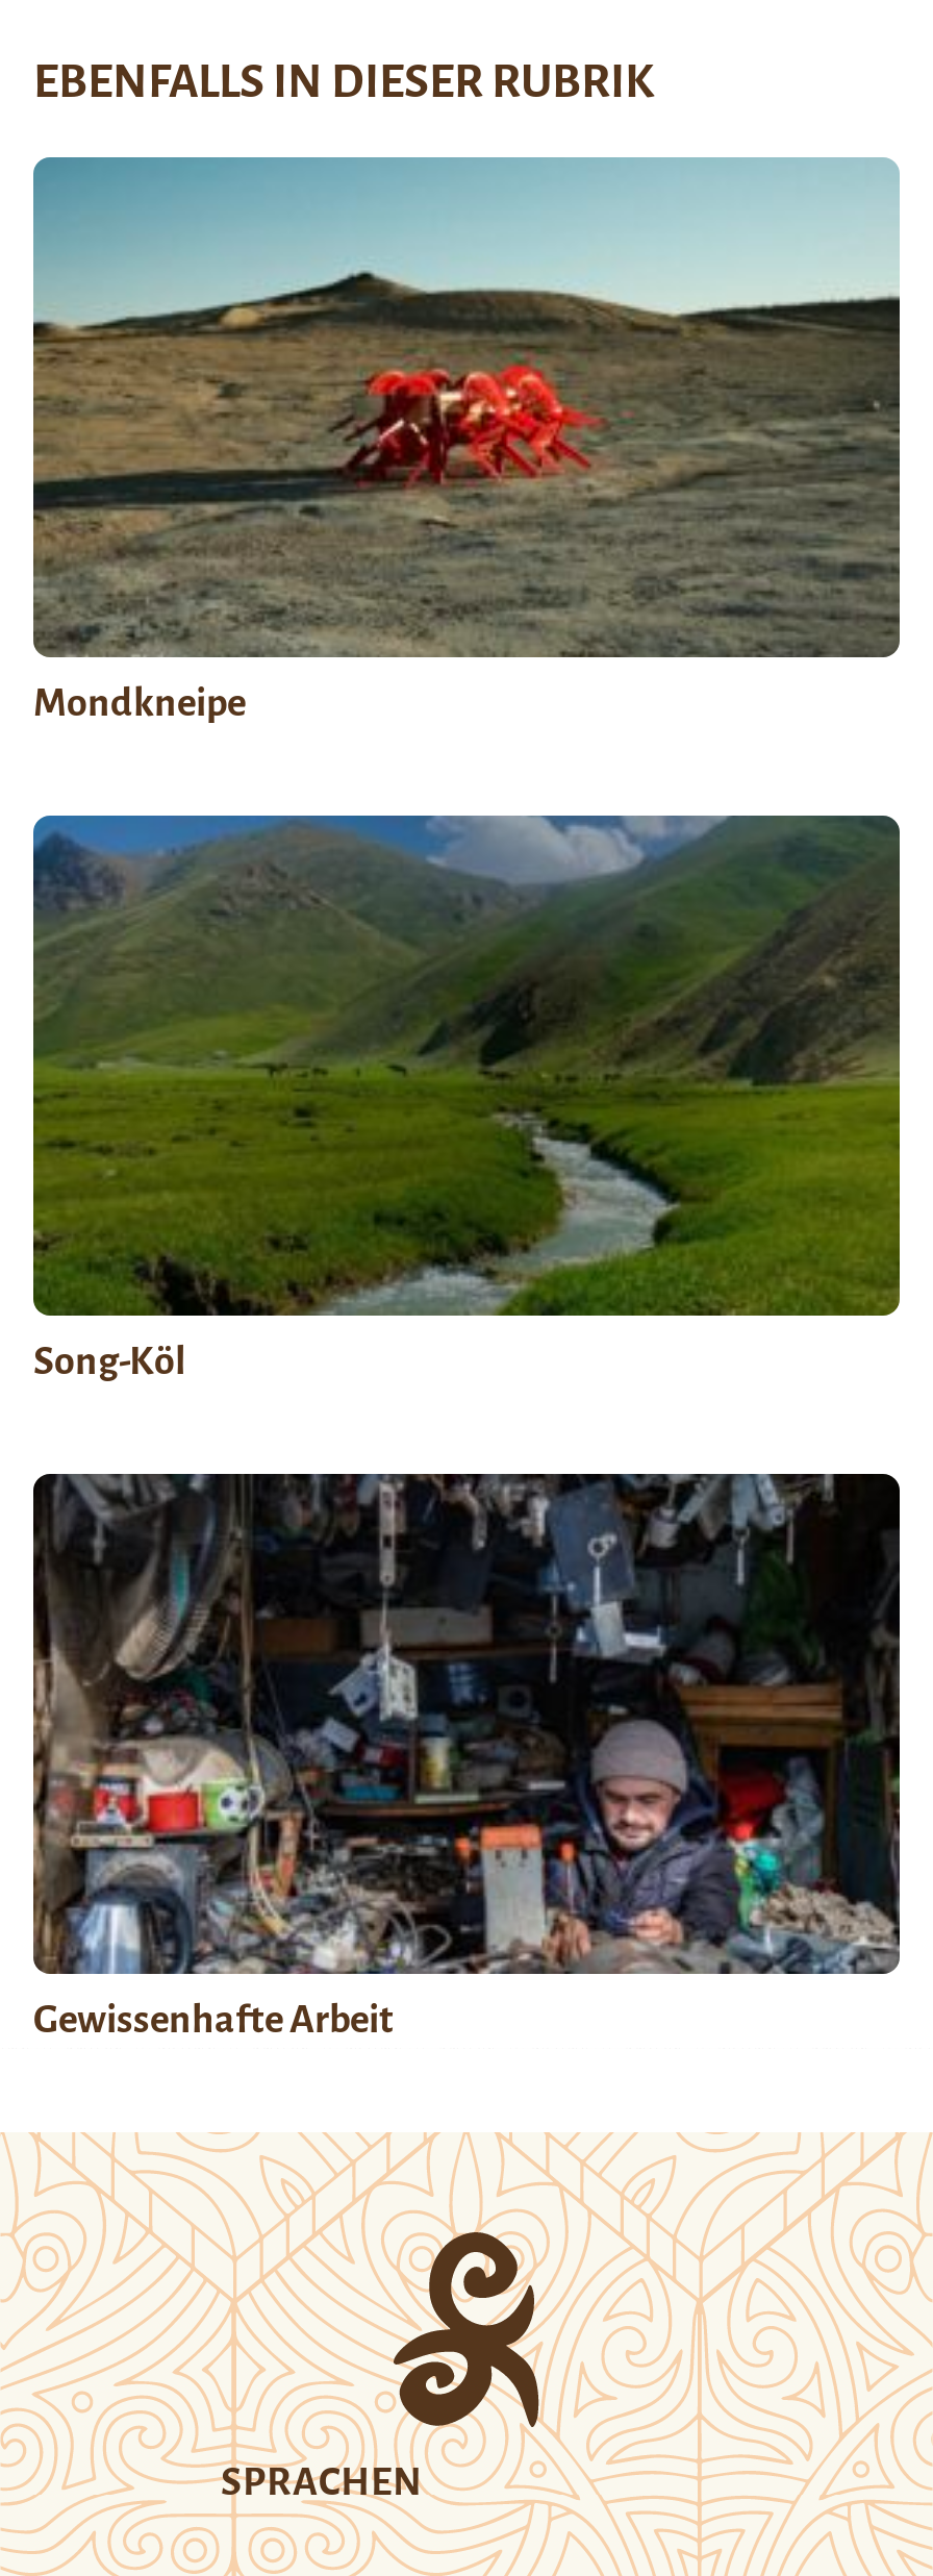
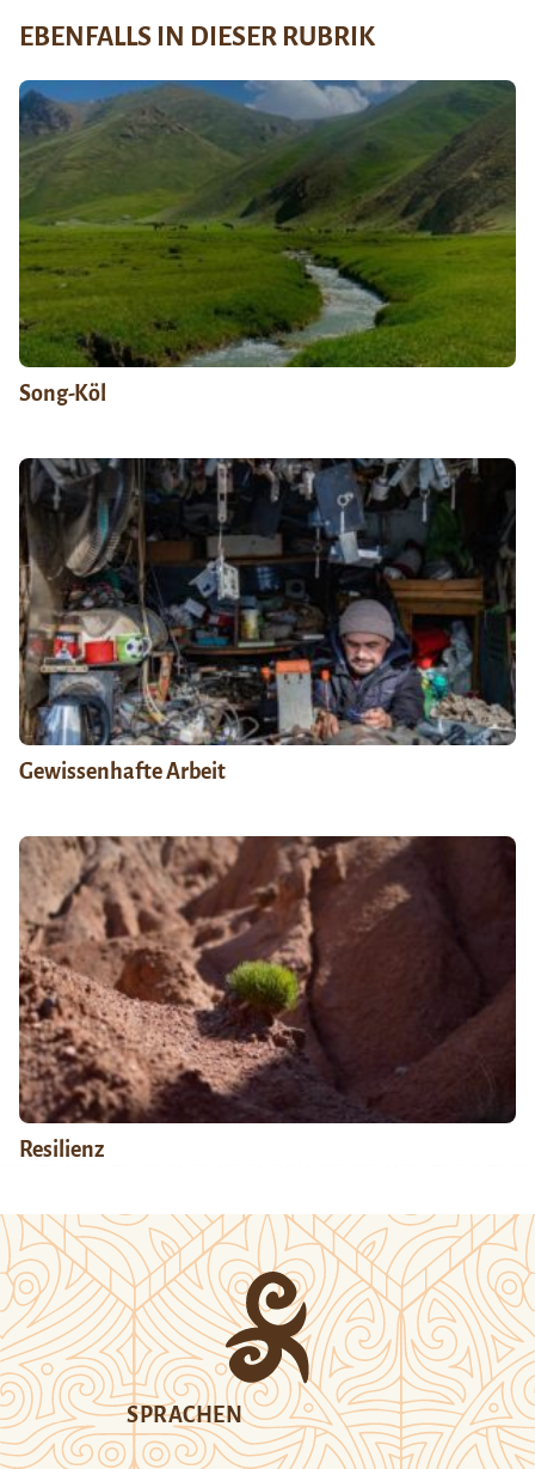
- [image]
- Mondkneipe

moved up: [image] | Song-Köl | Gewissenhafte Arbeit

+ [image]
+ Resilienz
